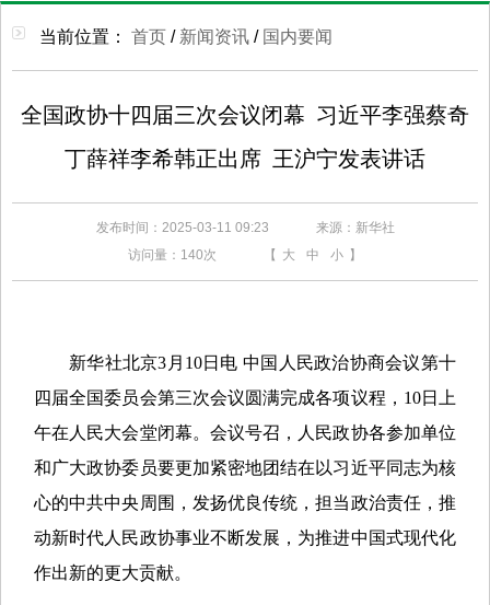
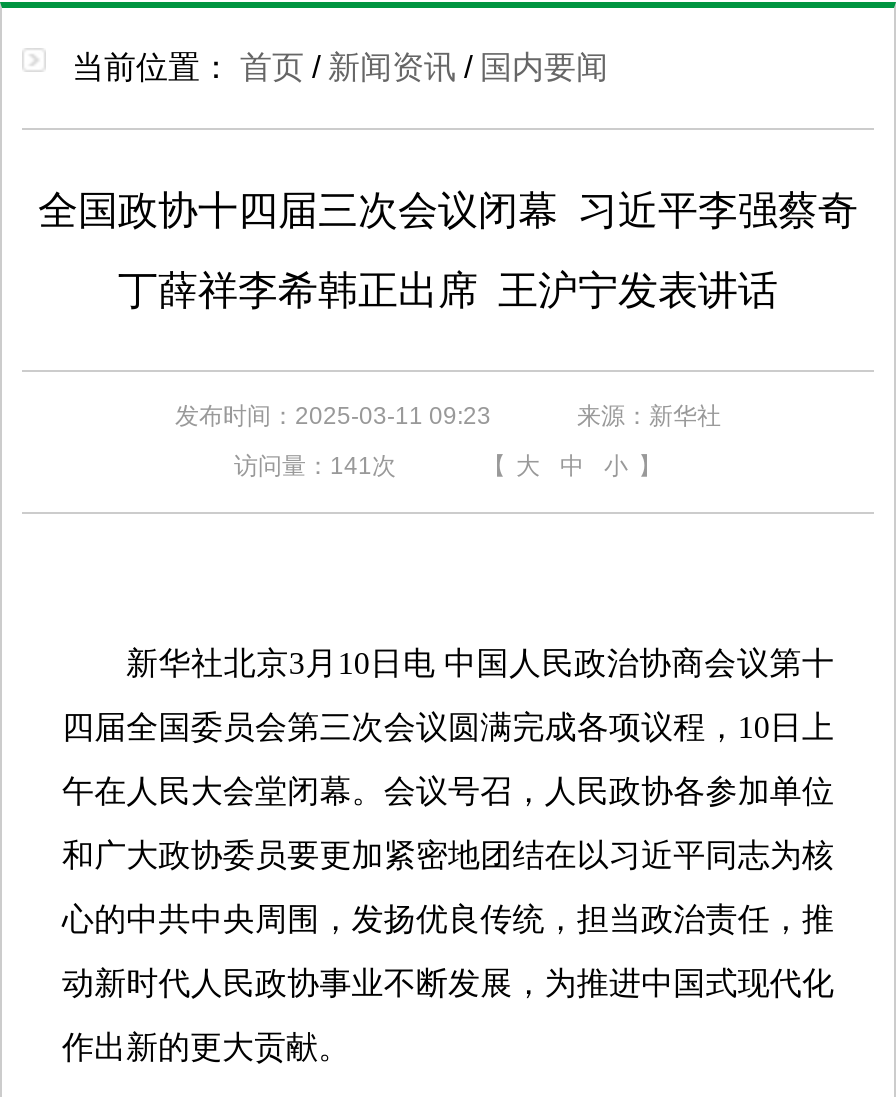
- 访问量：140次
+ 访问量：141次
